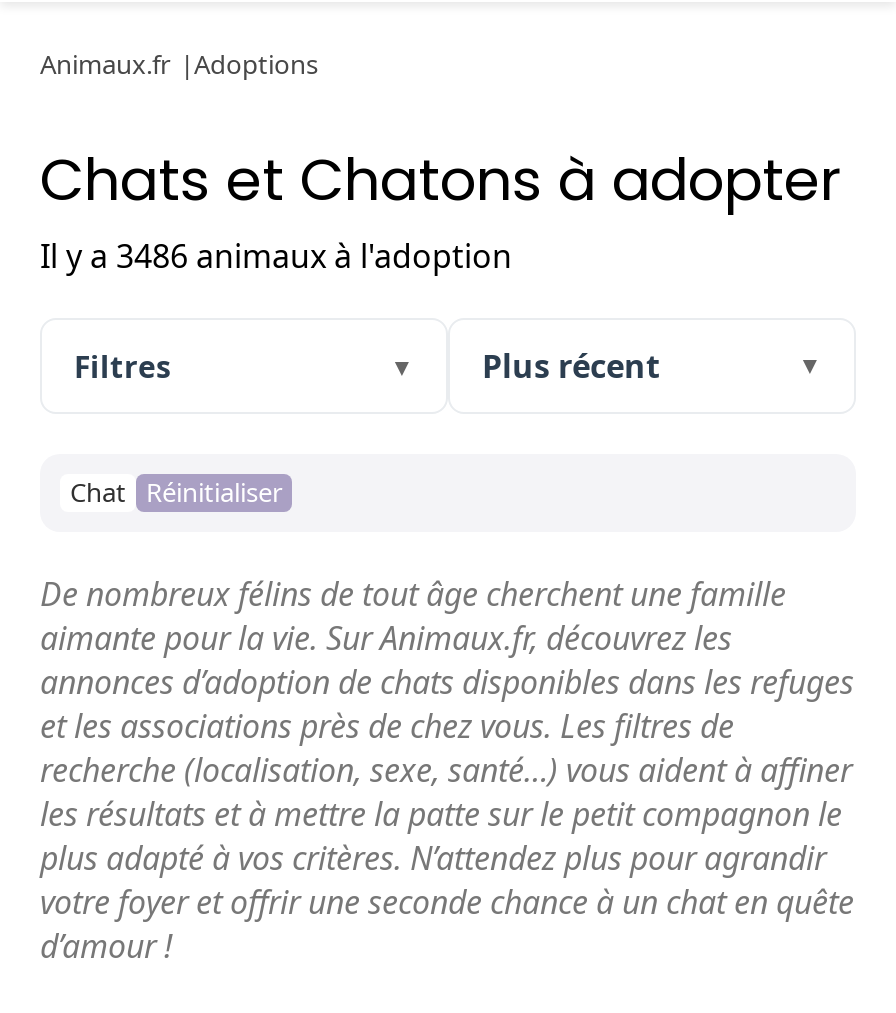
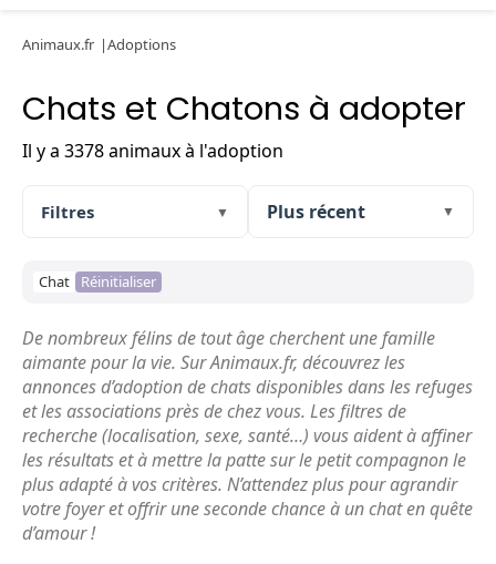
- Il y a 3486 animaux à l'adoption
+ Il y a 3378 animaux à l'adoption
